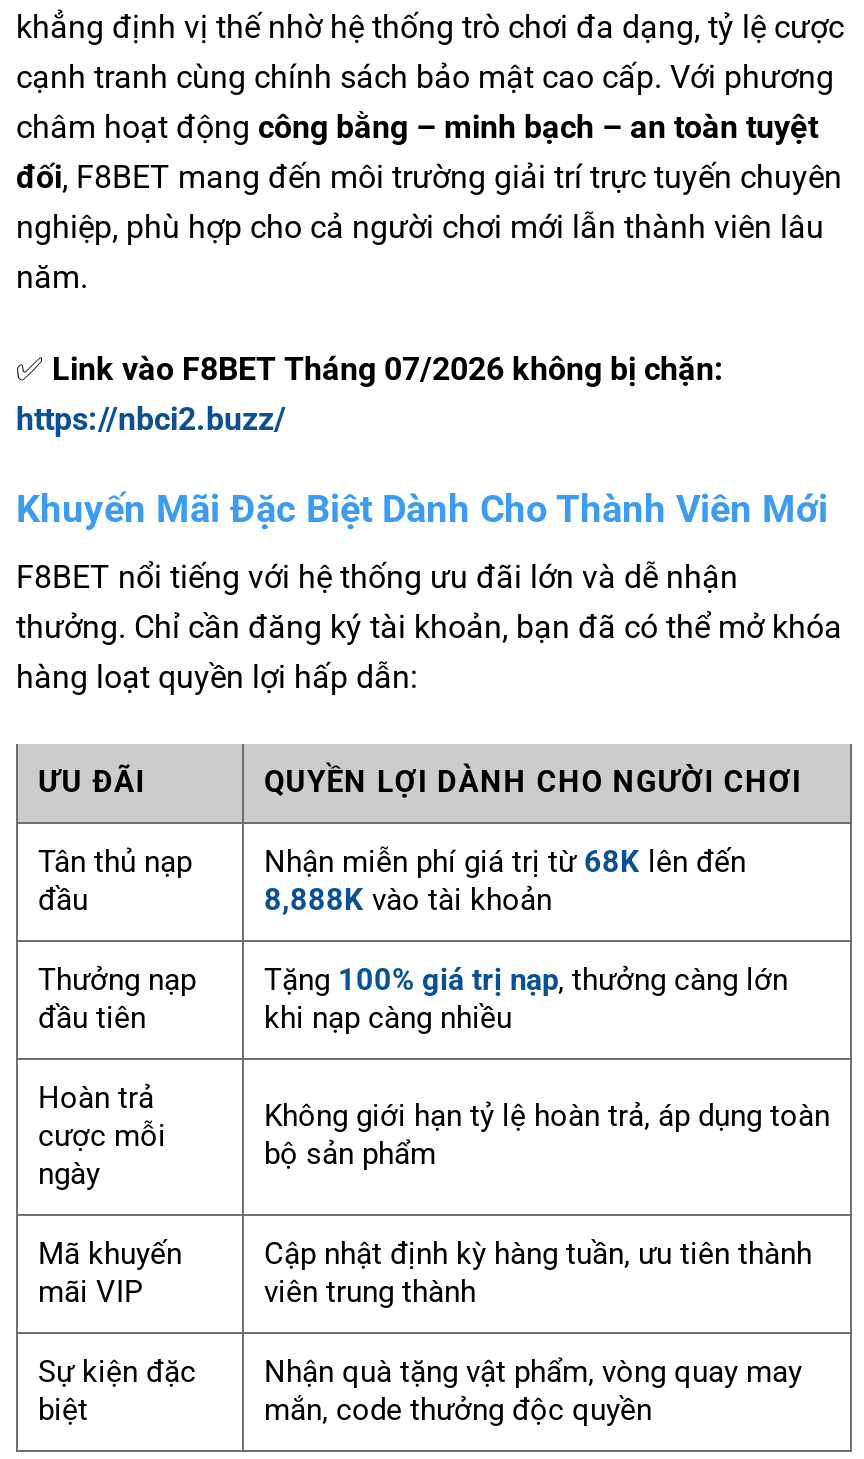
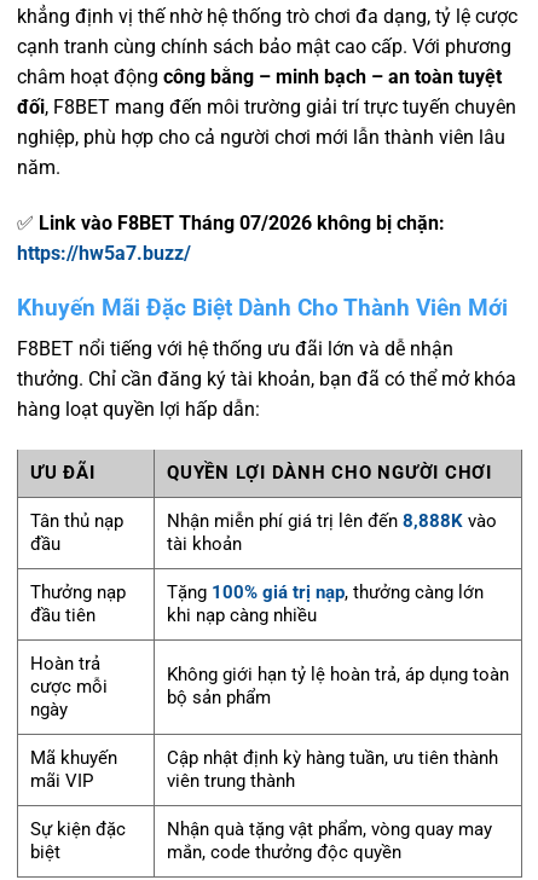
- https://nbci2.buzz/
+ https://hw5a7.buzz/

- Nhận miễn phí giá trị từ 68K lên đến
- 8,888K vào tài khoản
+ Nhận miễn phí giá trị lên đến 8,888K vào
+ tài khoản
